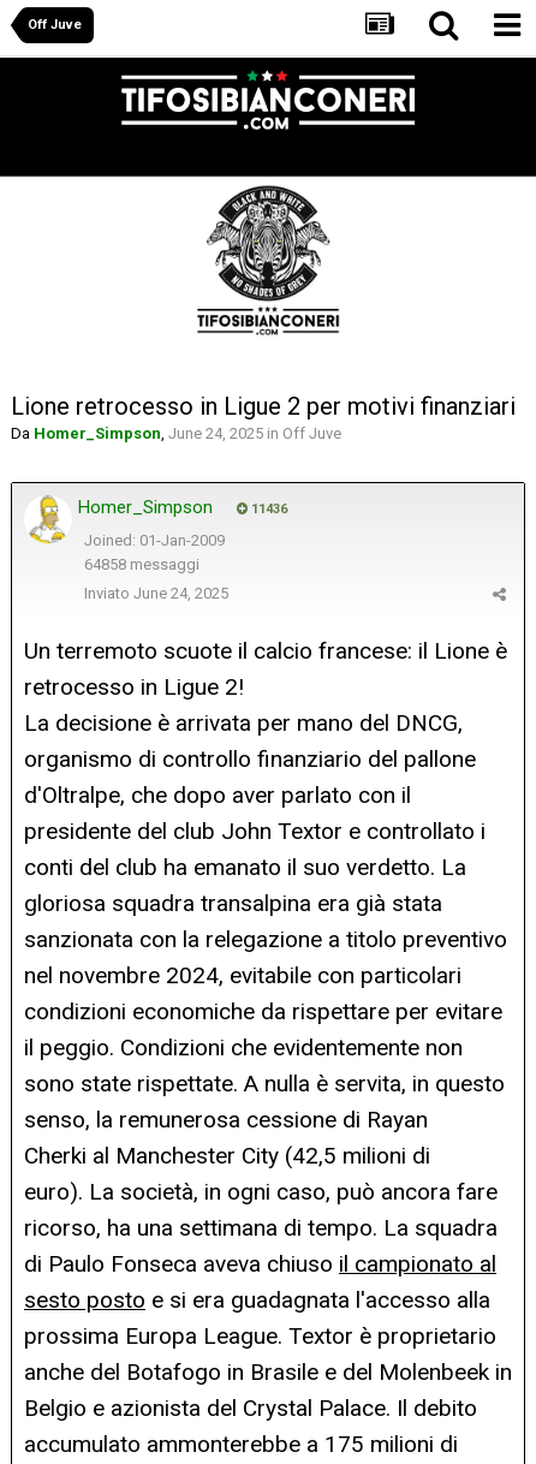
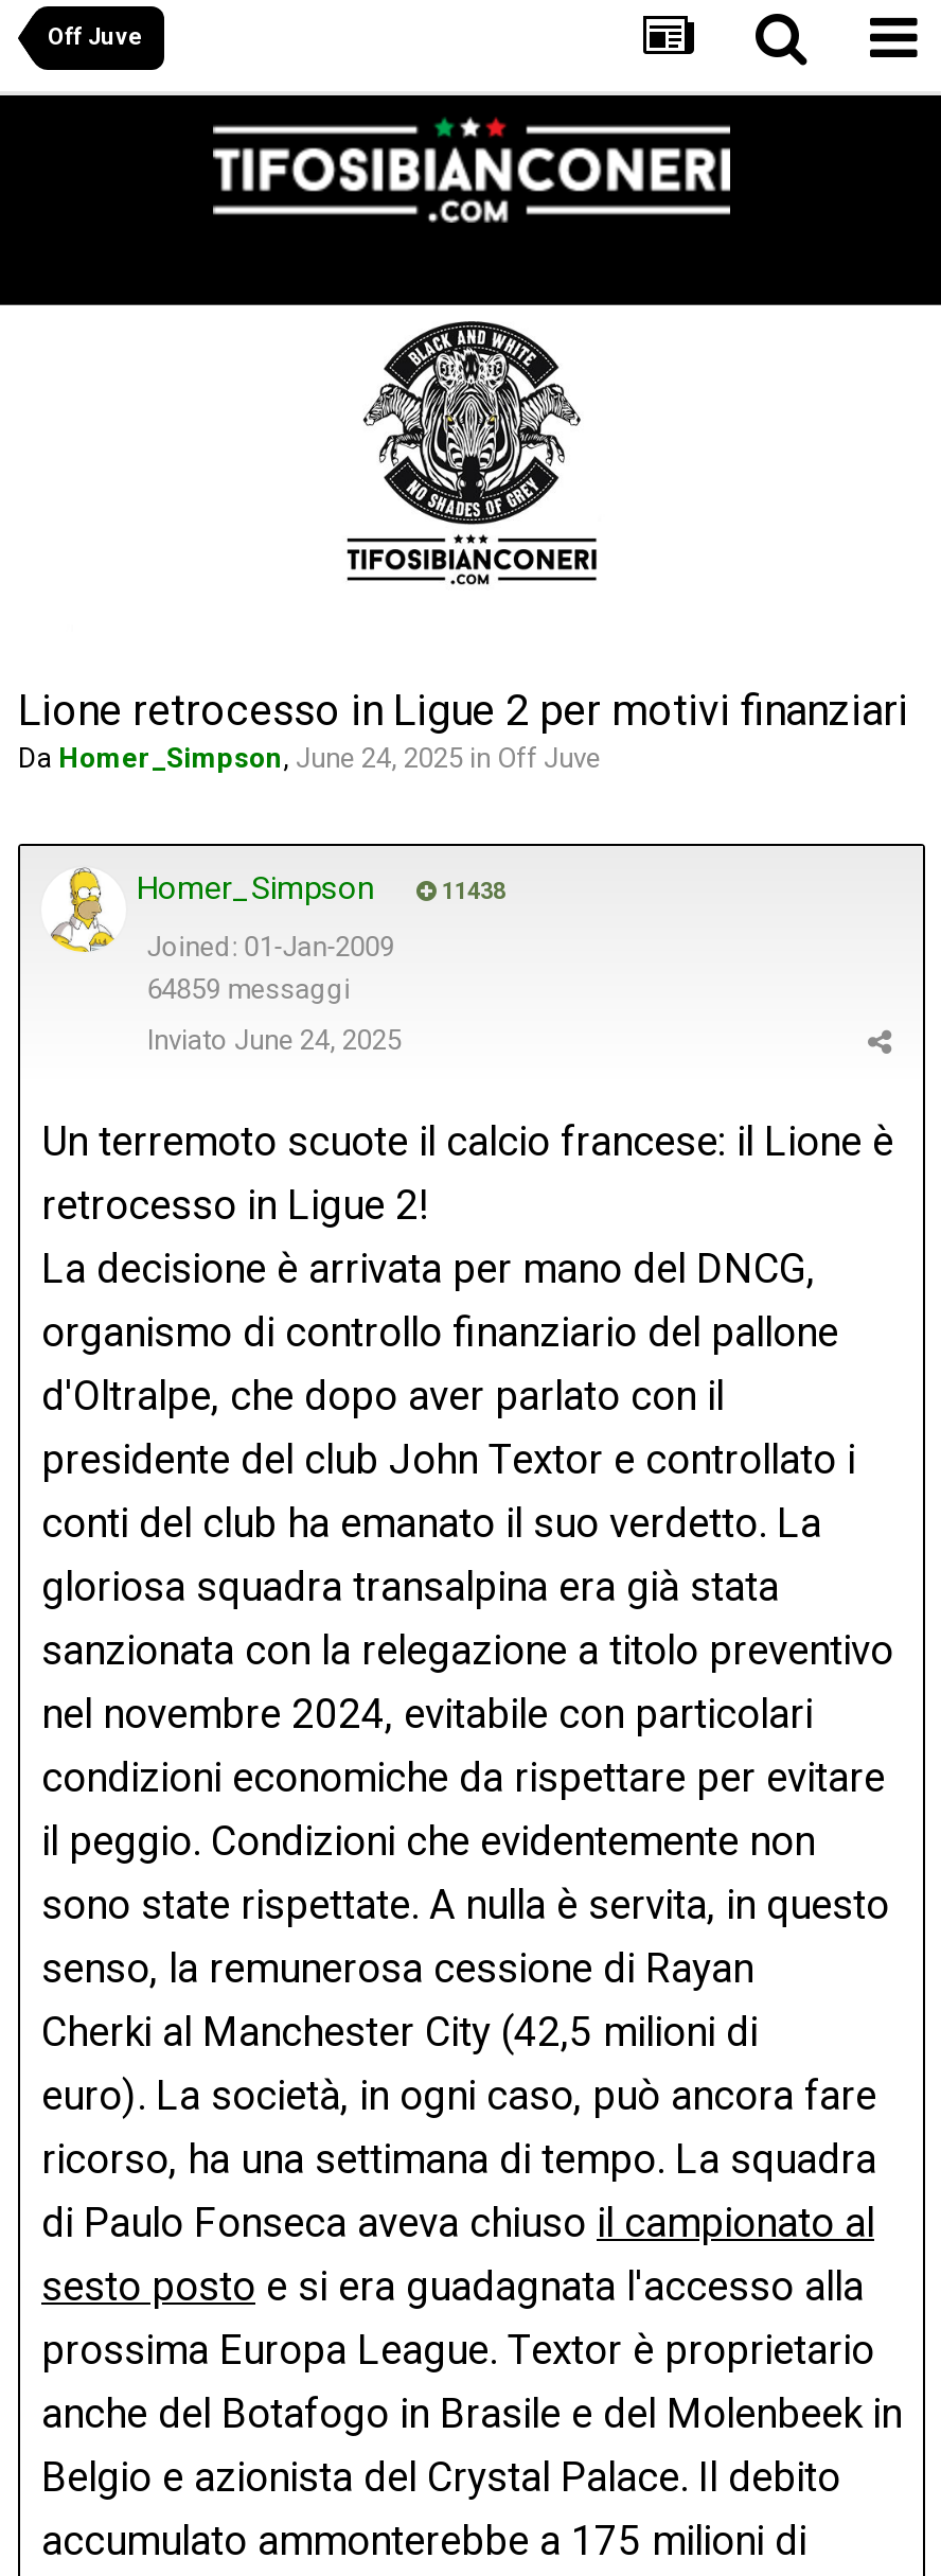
- 11436
+ 11438

- 64858 messaggi
+ 64859 messaggi
